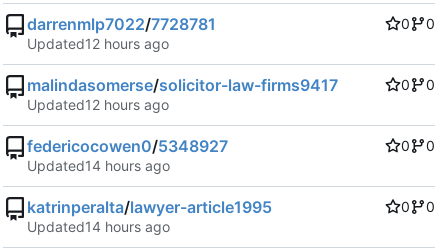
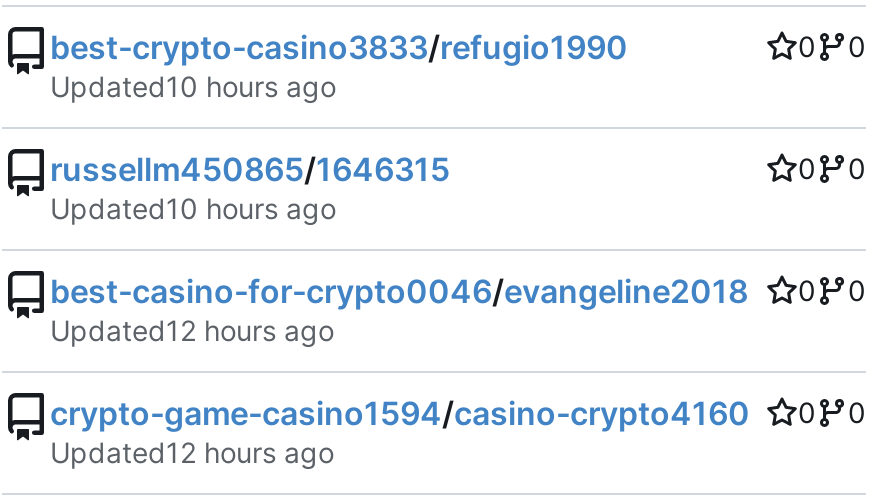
- darrenmlp7022/7728781
+ best-crypto-casino3833/refugio1990

- malindasomerse/solicitor-law-firms9417
+ russellm450865/1646315

- federicocowen0/5348927
+ best-casino-for-crypto0046/evangeline2018

- katrinperalta/lawyer-article1995
+ crypto-game-casino1594/casino-crypto4160
